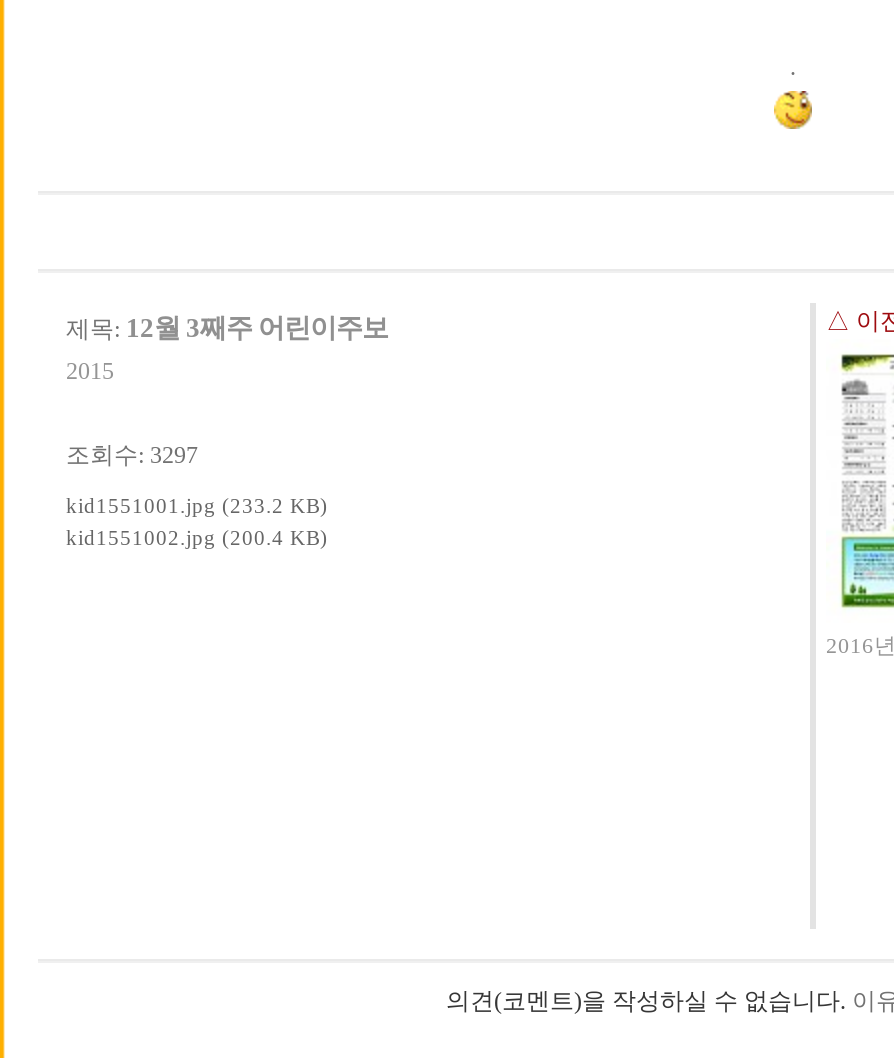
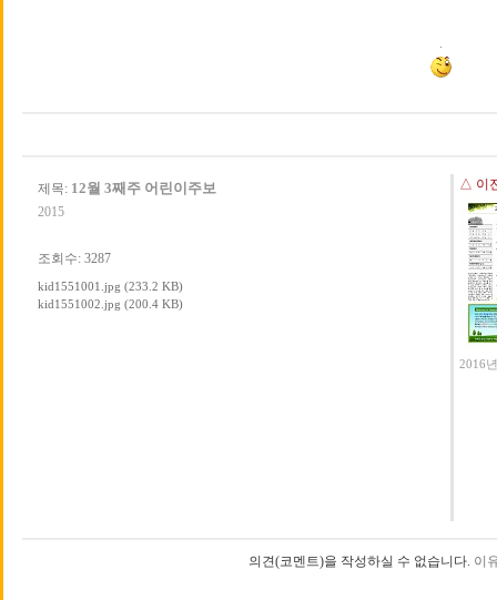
- 조회수: 3297
+ 조회수: 3287
